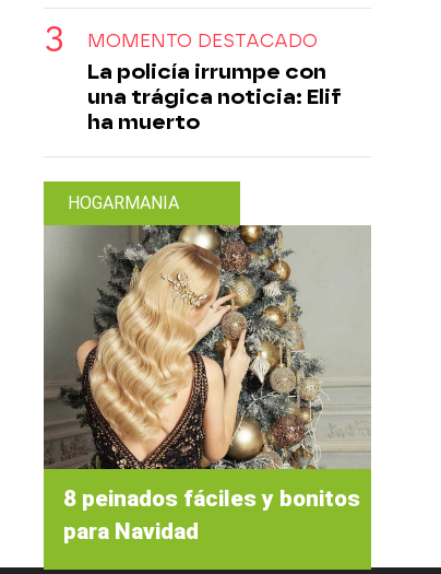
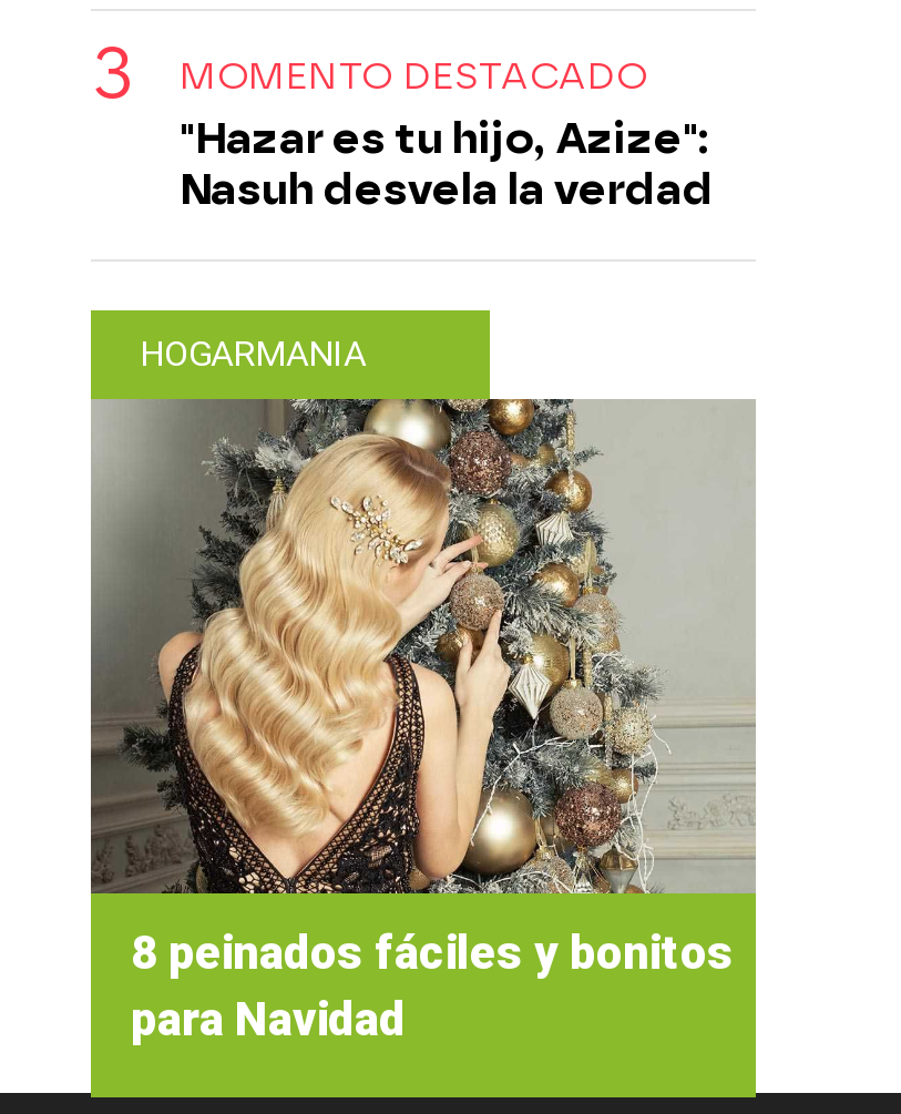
- La policía irrumpe con
- una trágica noticia: Elif
- ha muerto
+ "Hazar es tu hijo, Azize":
+ Nasuh desvela la verdad
